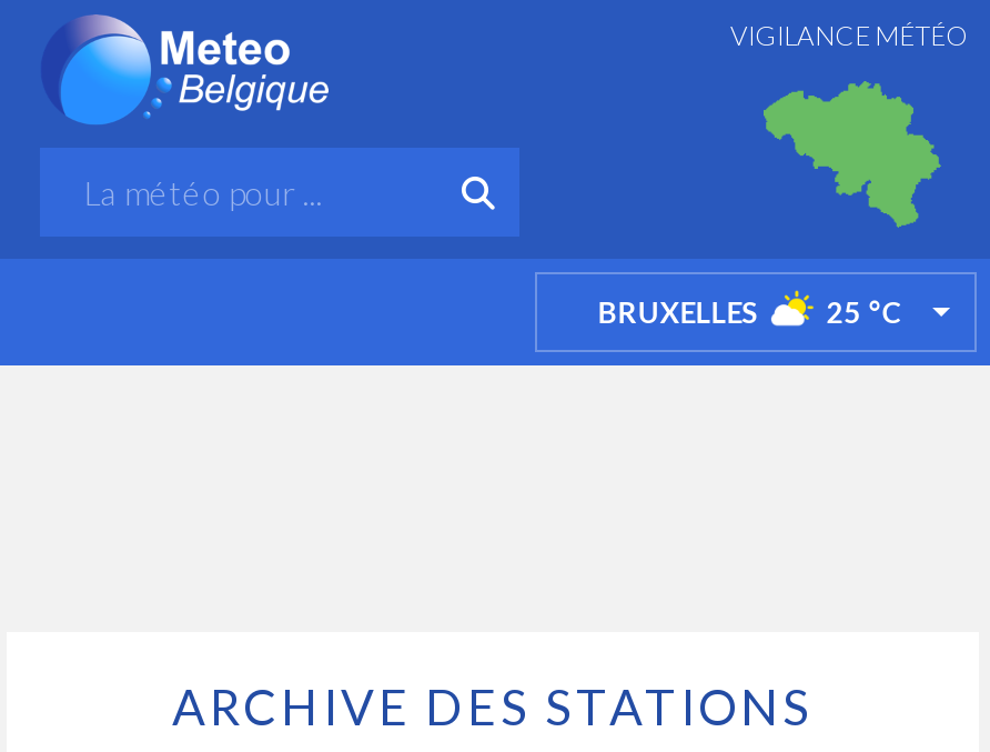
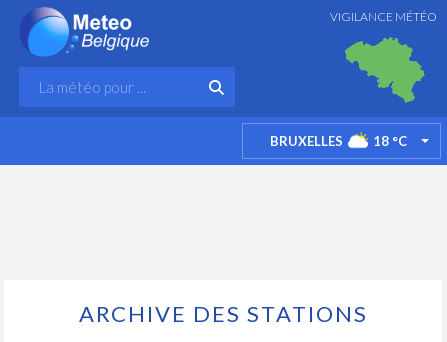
- 25 °C
+ 18 °C
